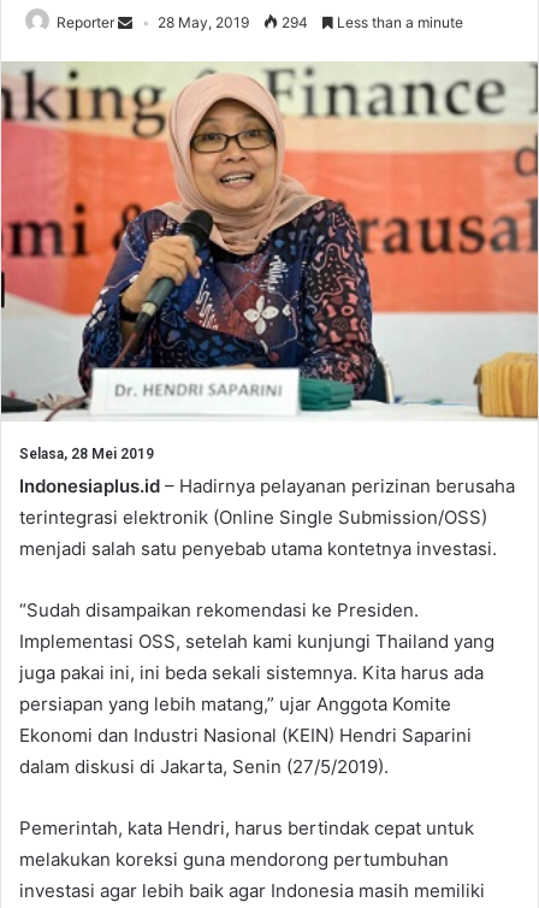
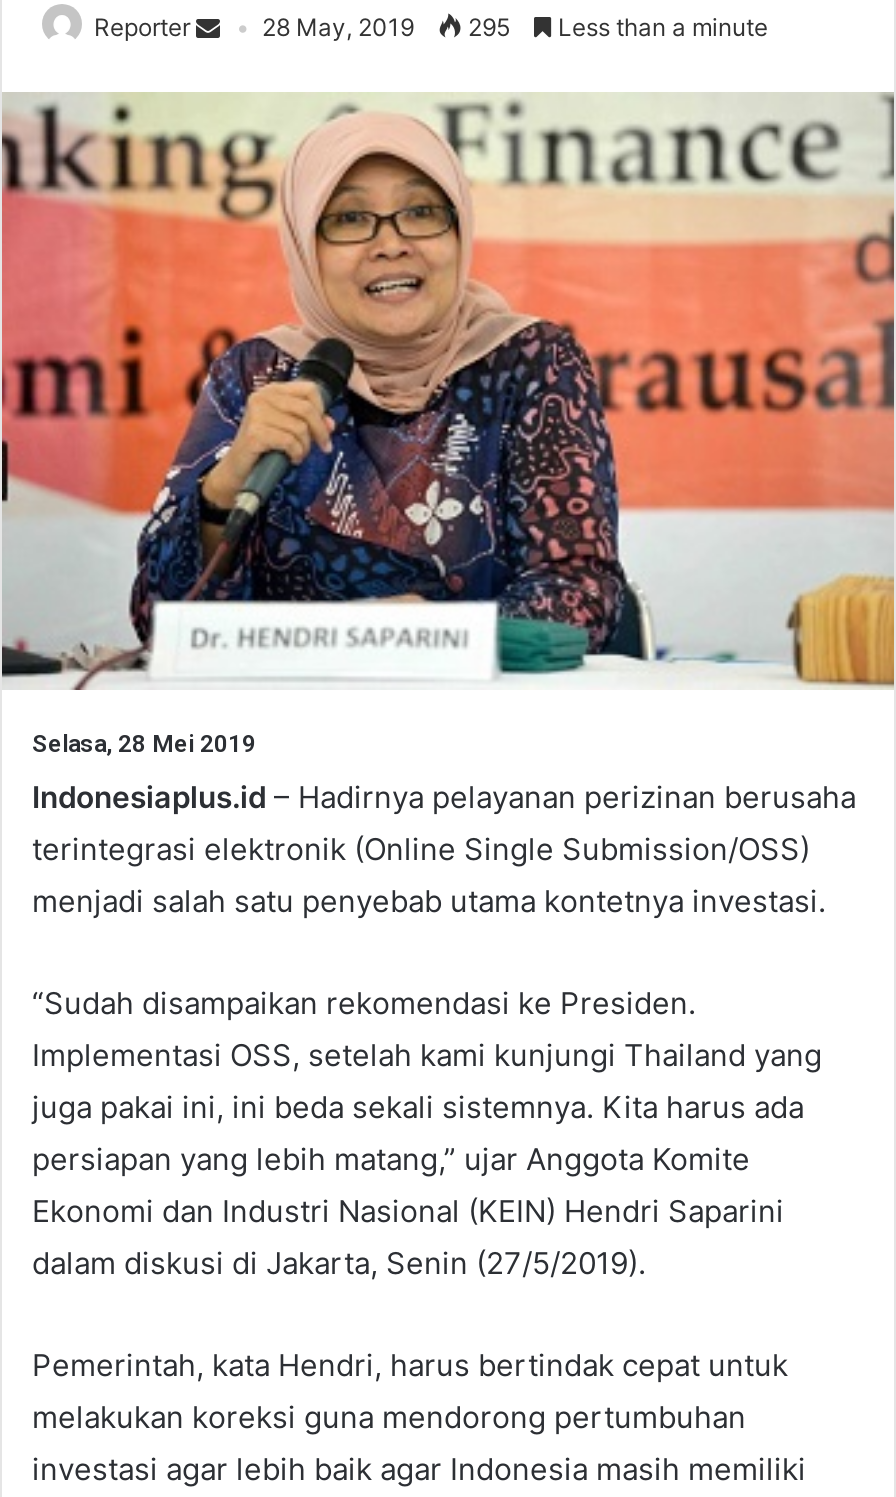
- 28 May, 2019 294 Less than a minute
+ 28 May, 2019 295 Less than a minute
